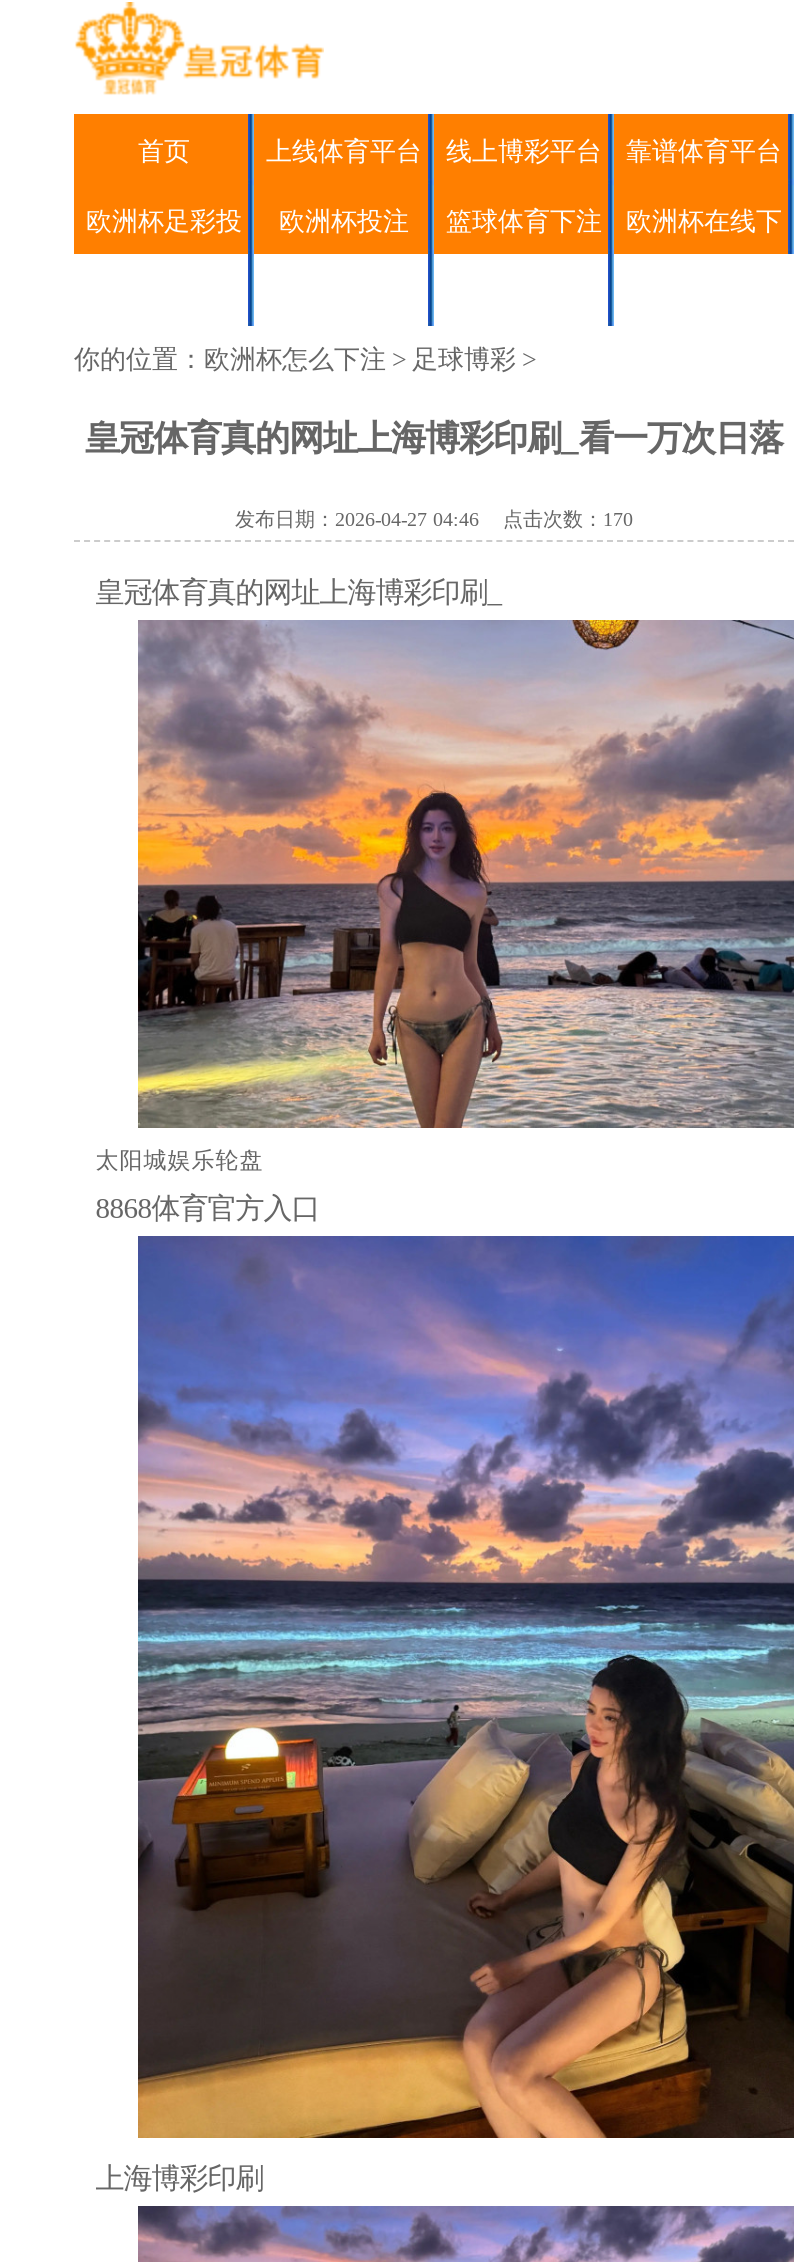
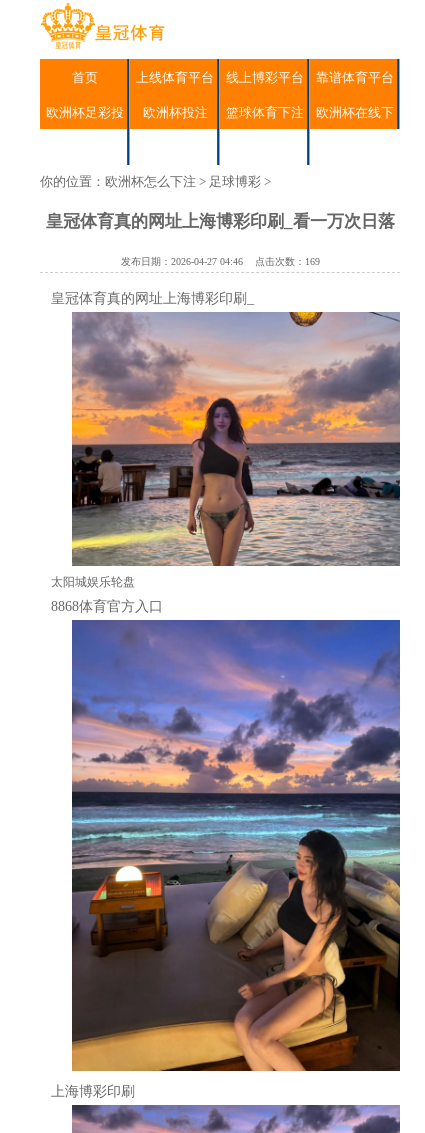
- 发布日期：2026-04-27 04:46 点击次数：170
+ 发布日期：2026-04-27 04:46 点击次数：169
